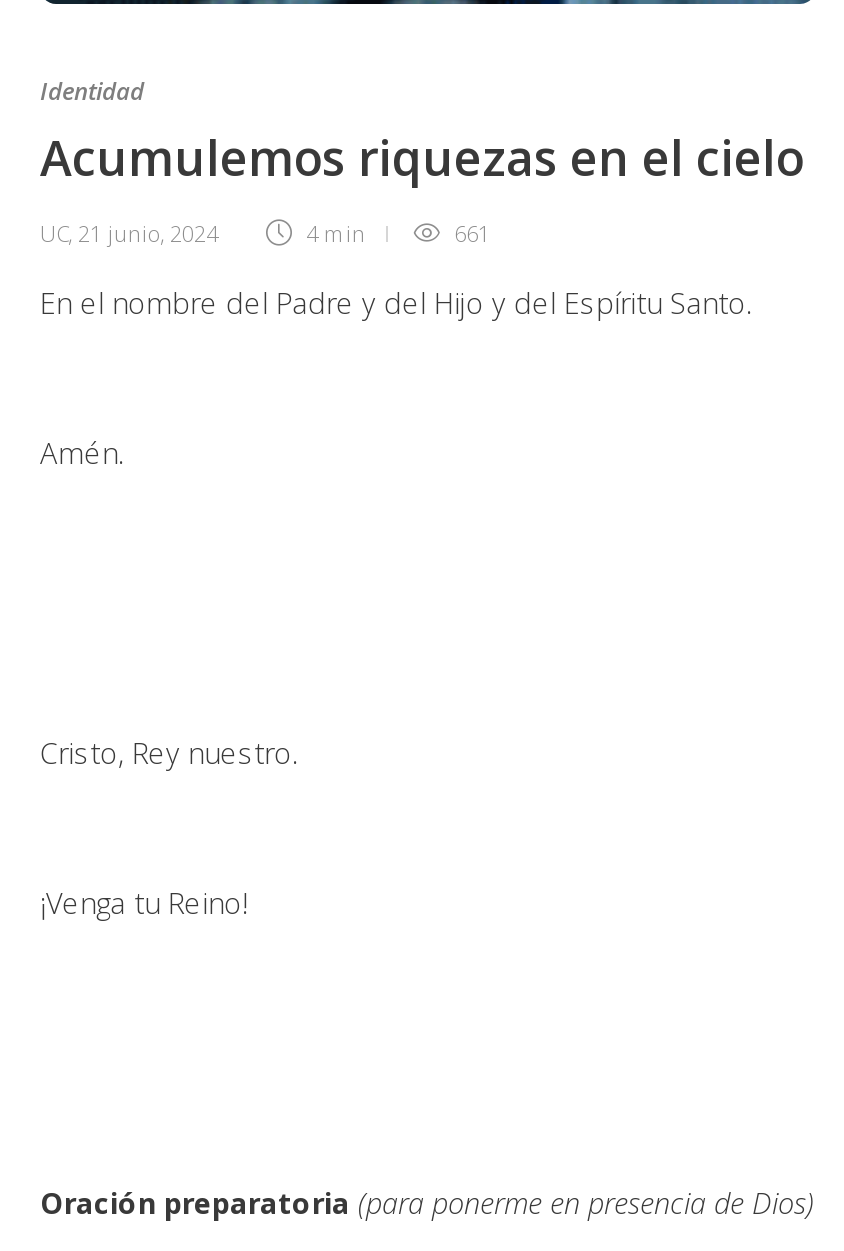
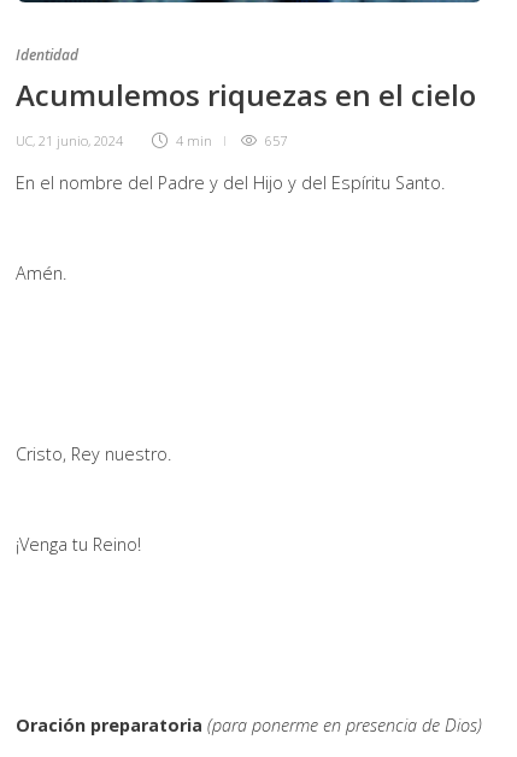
- 661
+ 657
